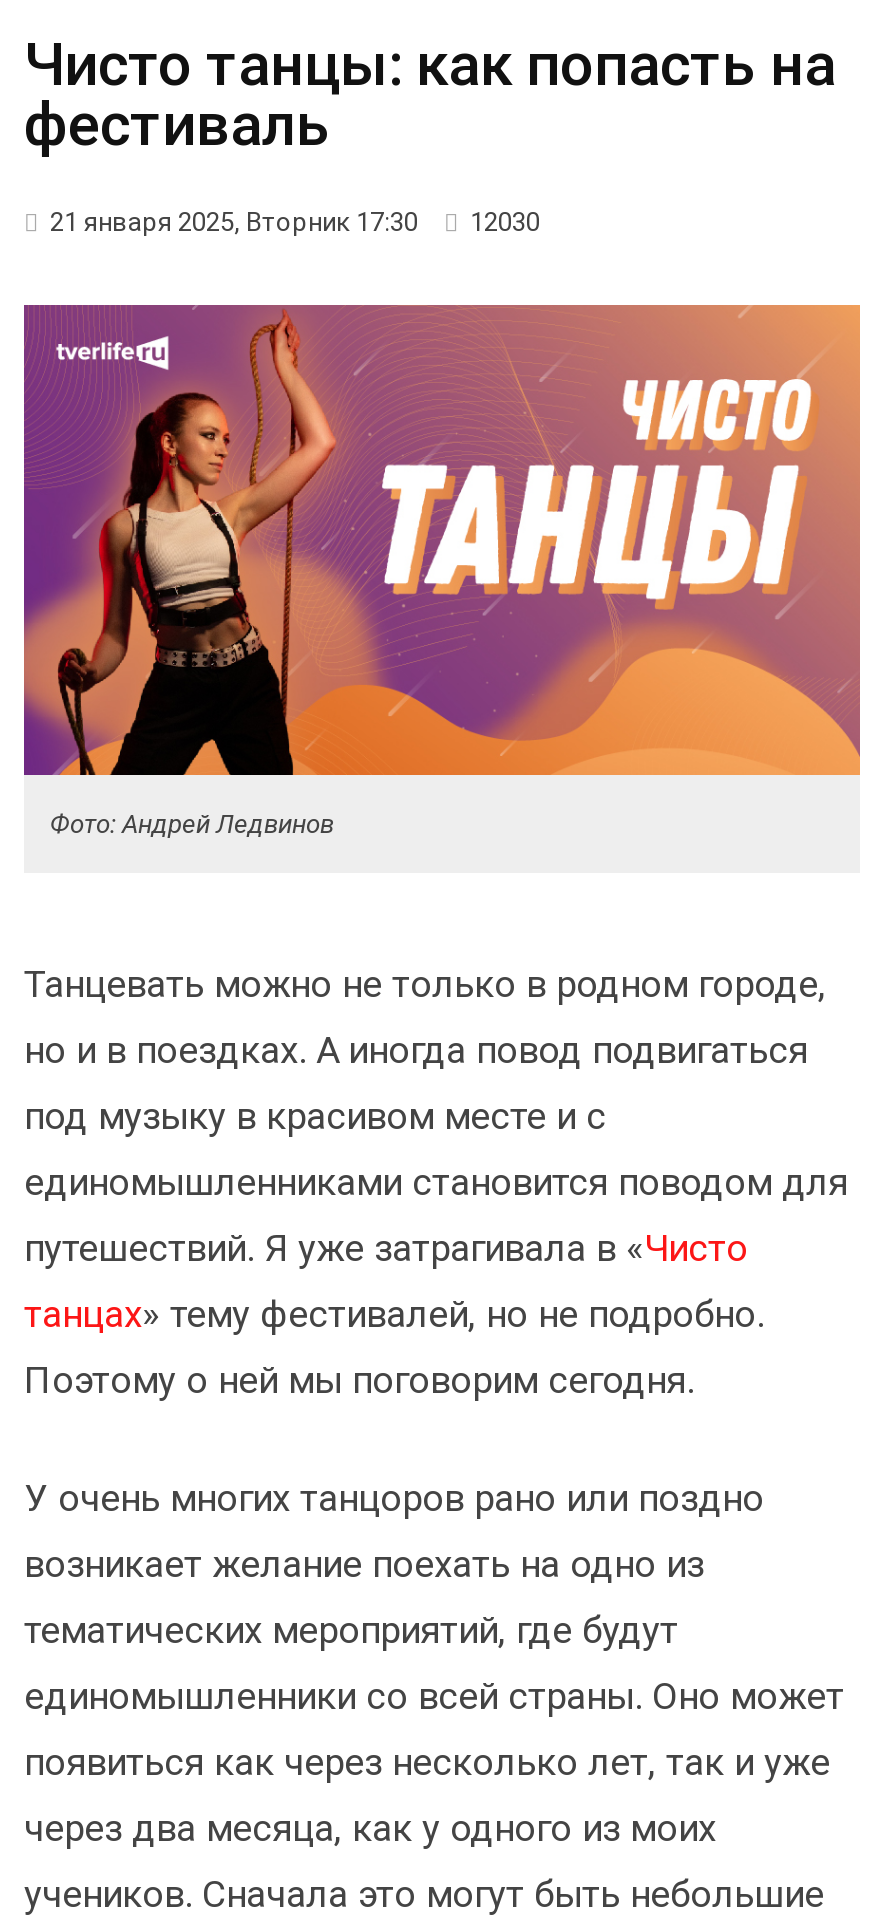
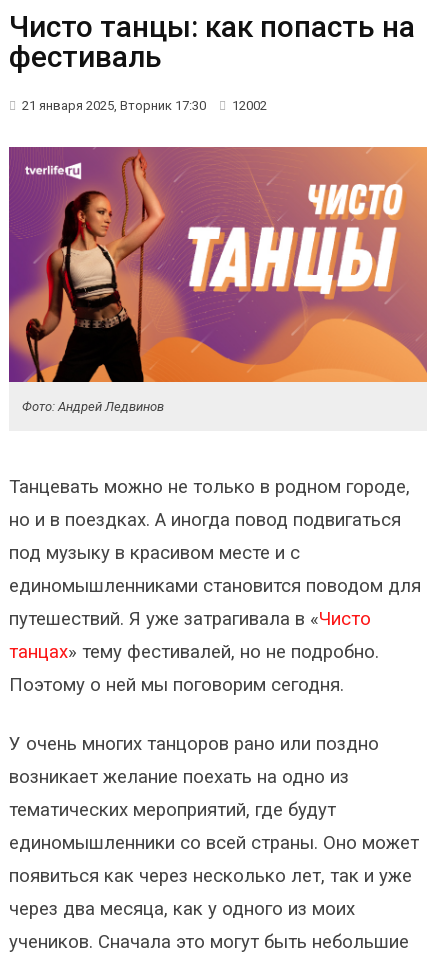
- 21 января 2025, Вторник 17:30 12030
+ 21 января 2025, Вторник 17:30 12002
